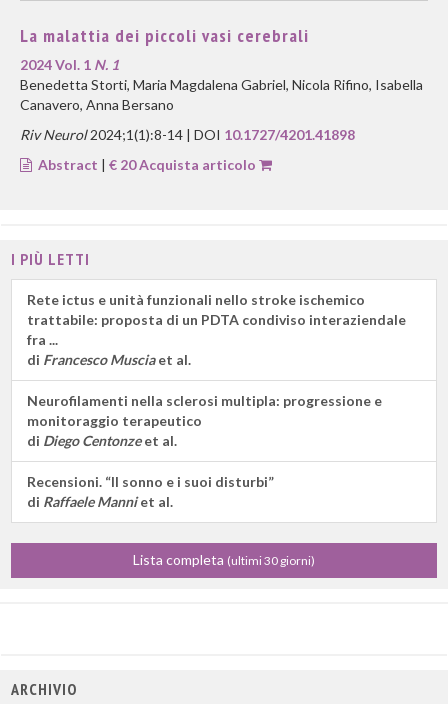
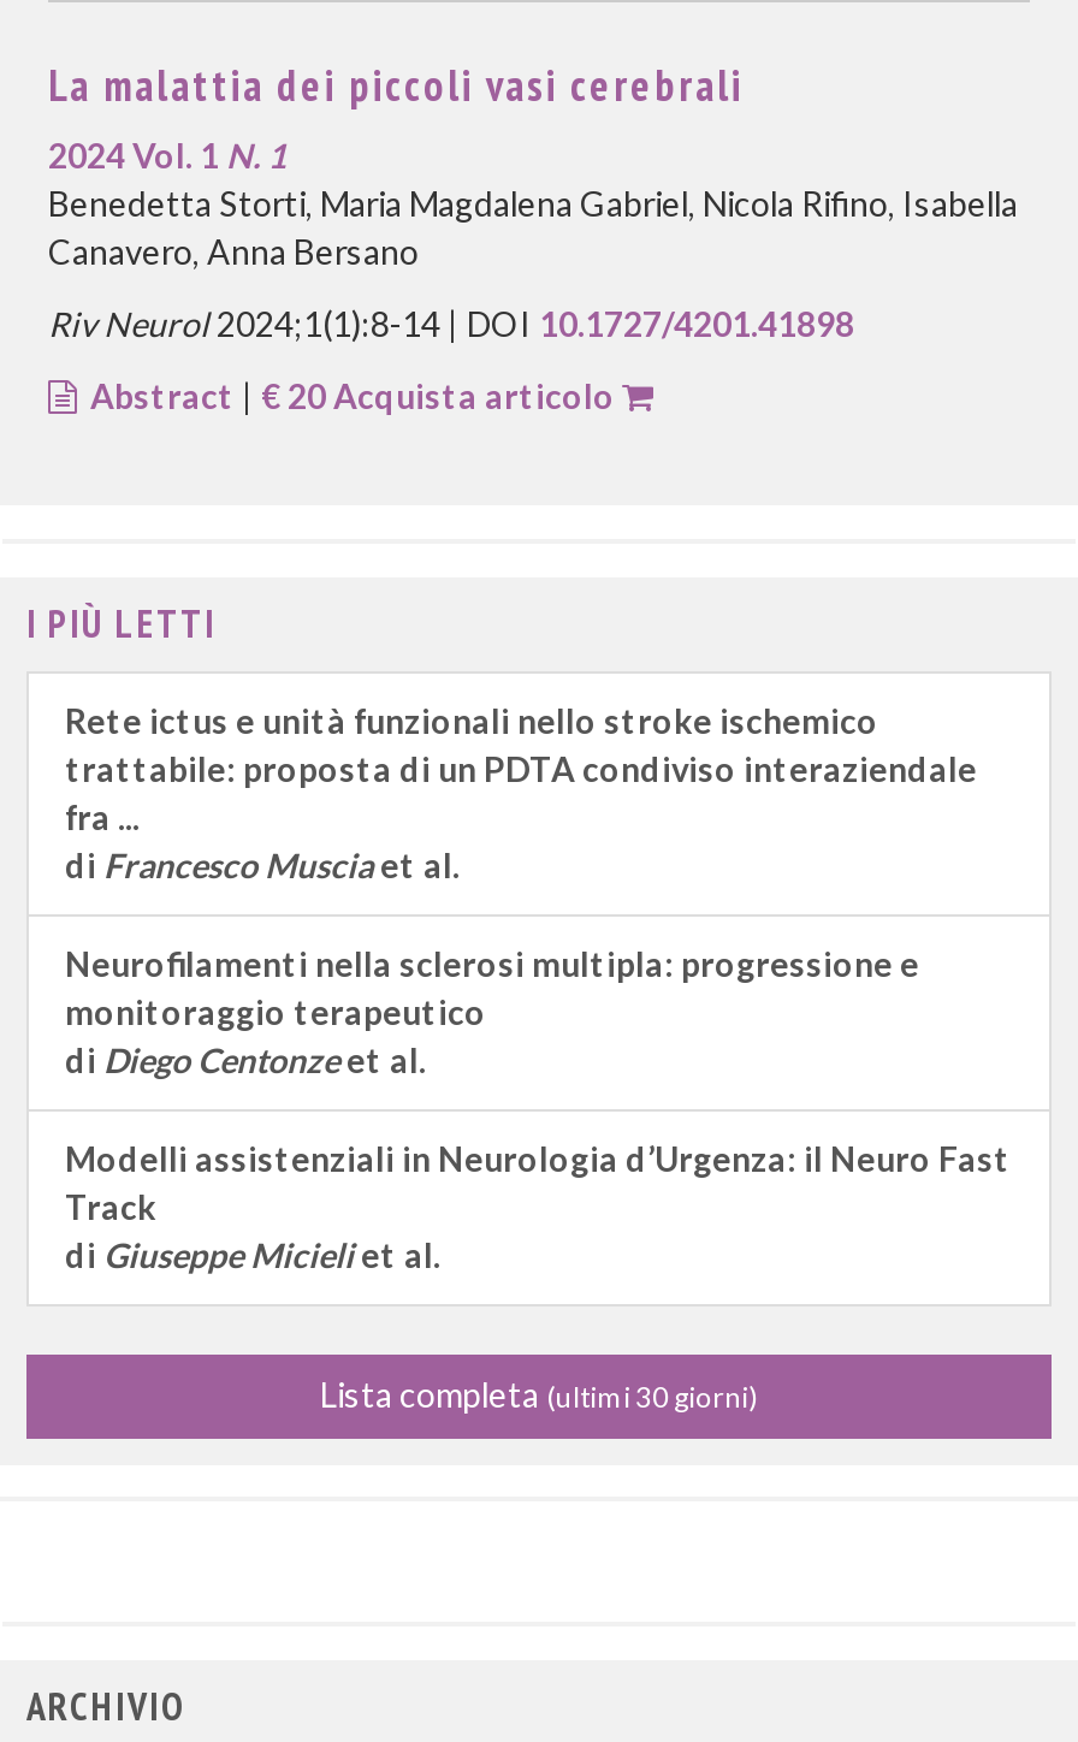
- Recensioni. “Il sonno e i suoi disturbi”
- di Raffaele Manni et al.
+ Modelli assistenziali in Neurologia d’Urgenza: il Neuro Fast
+ Track
+ di Giuseppe Micieliet al.
